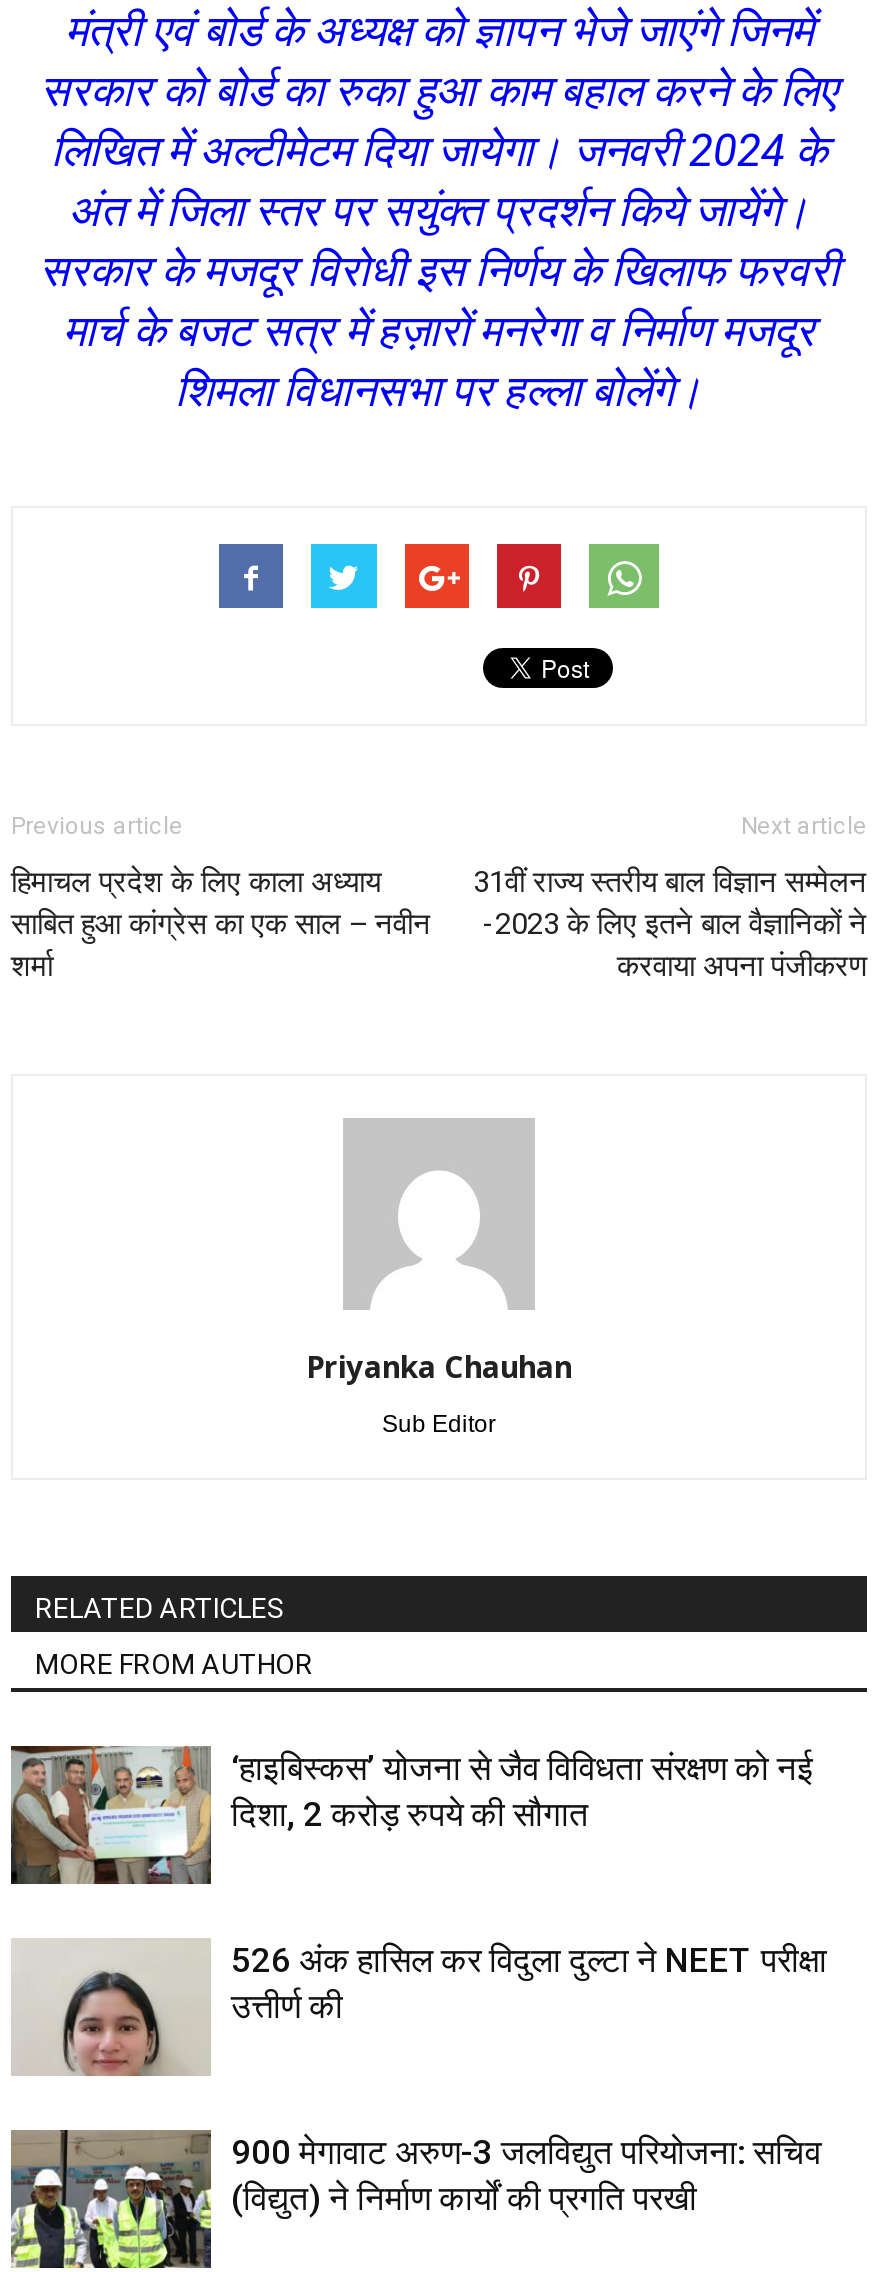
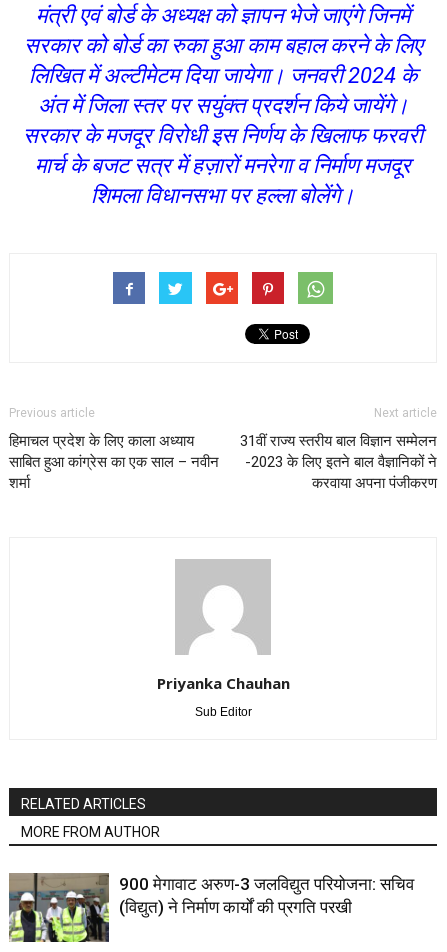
- [image]
- ‘हाइबिस्कस’ योजना से जैव विविधता संरक्षण को नई
- दिशा, 2 करोड़ रुपये की सौगात

- [image]
- 526 अंक हासिल कर विदुला दुल्टा ने NEET परीक्षा
- उत्तीर्ण की
